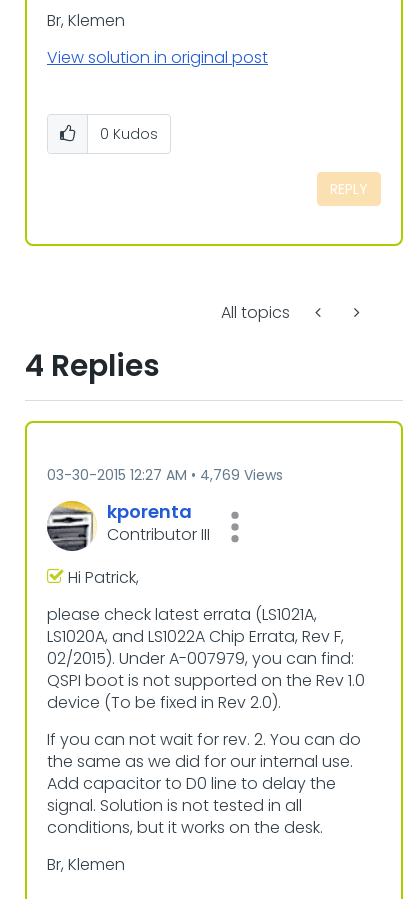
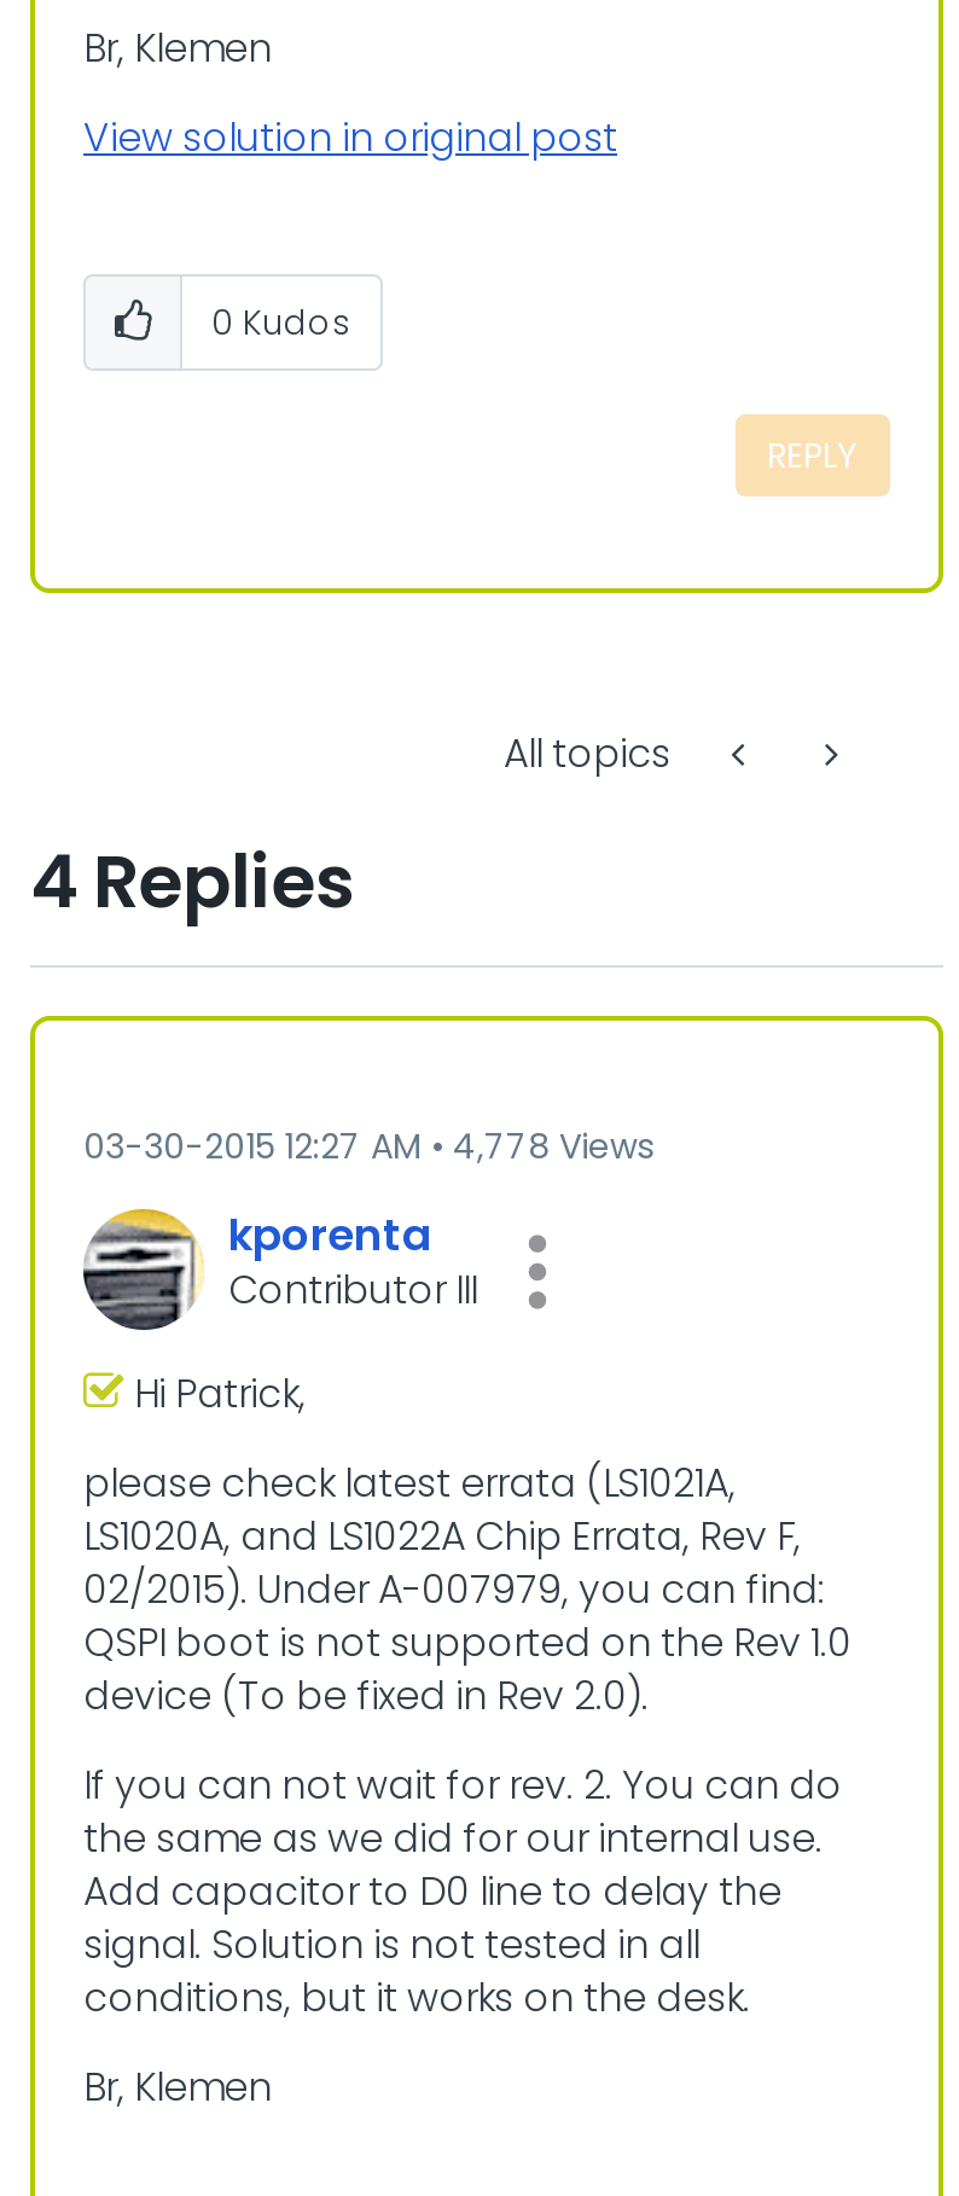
- 03-30-2015 12:27 AM 4,769 Views
+ 03-30-2015 12:27 AM 4,778 Views
